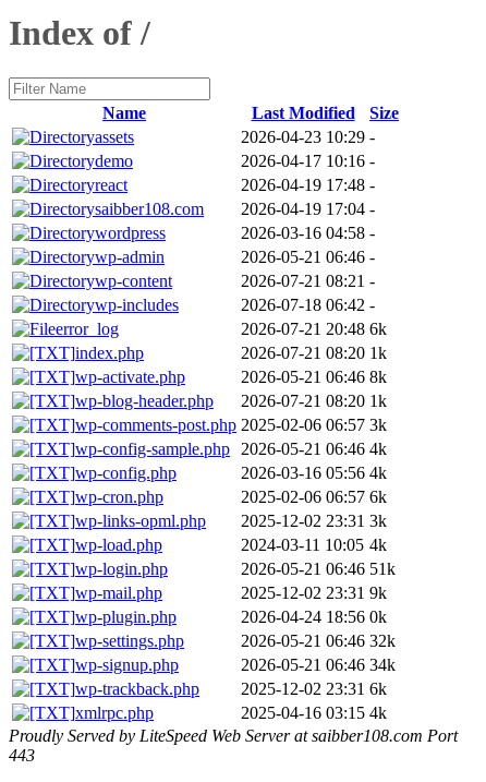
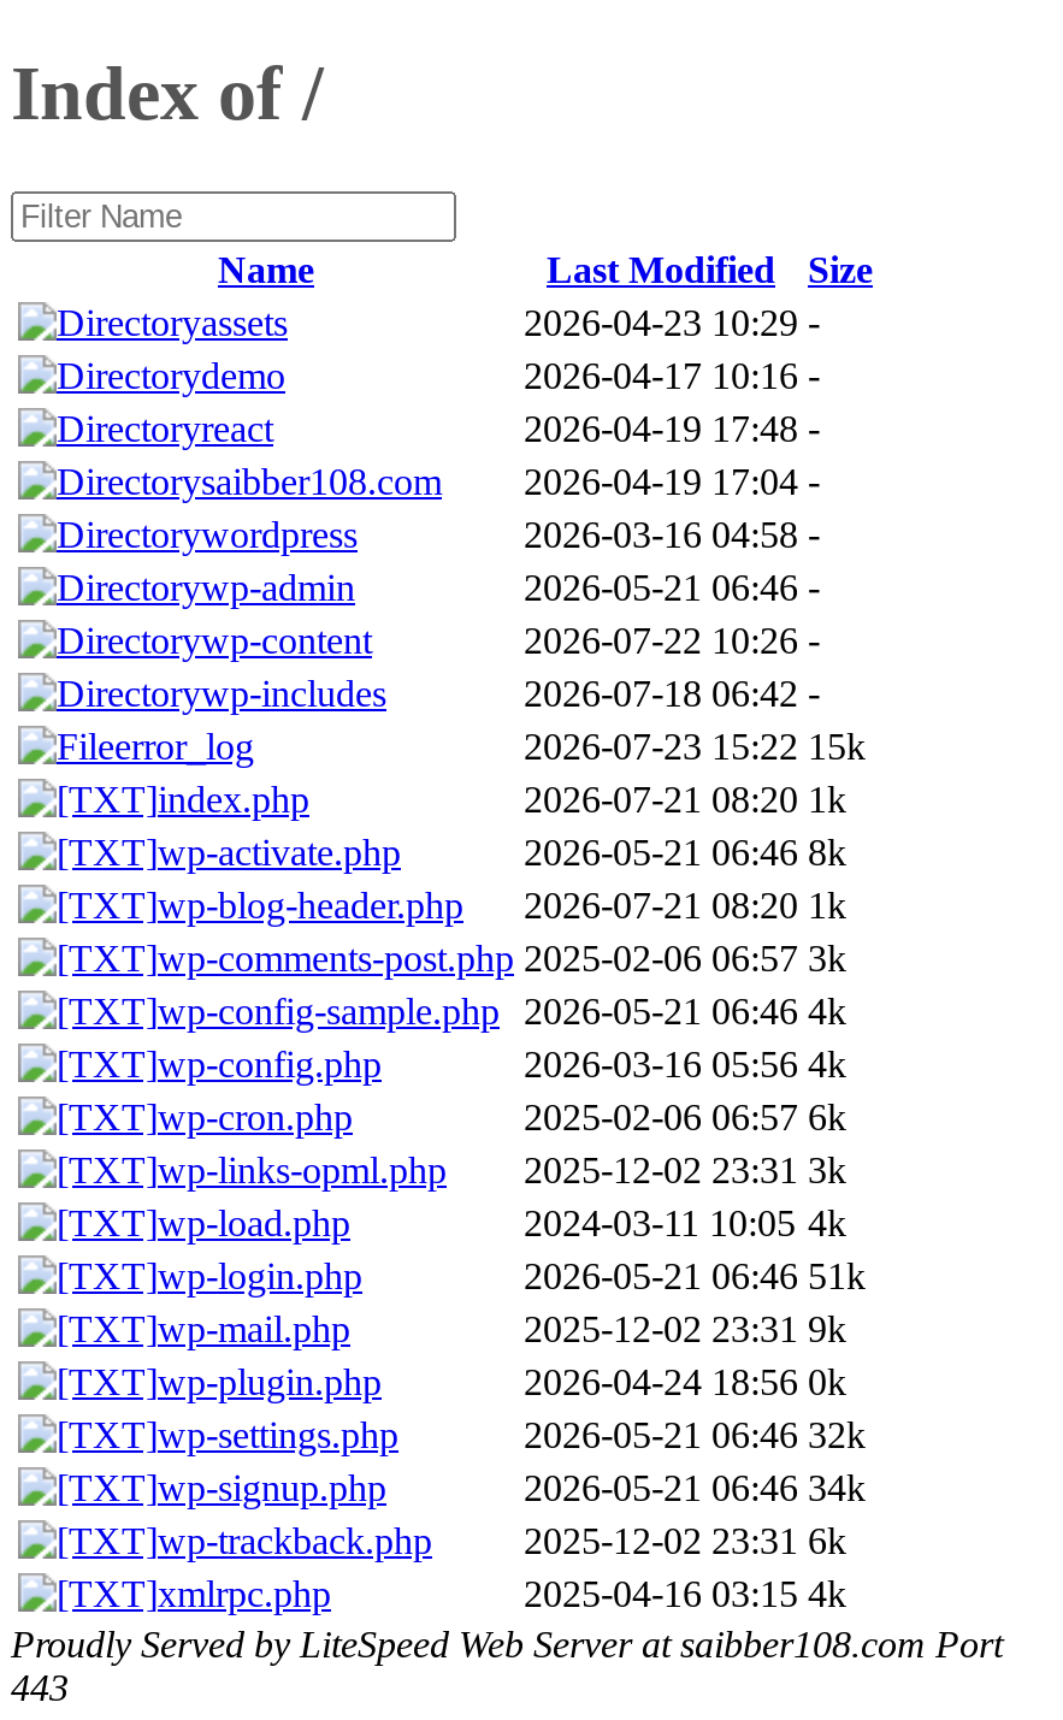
- 2026-07-21 08:21 -
+ 2026-07-22 10:26 -

- 2026-07-21 20:48 6k
+ 2026-07-23 15:22 15k
